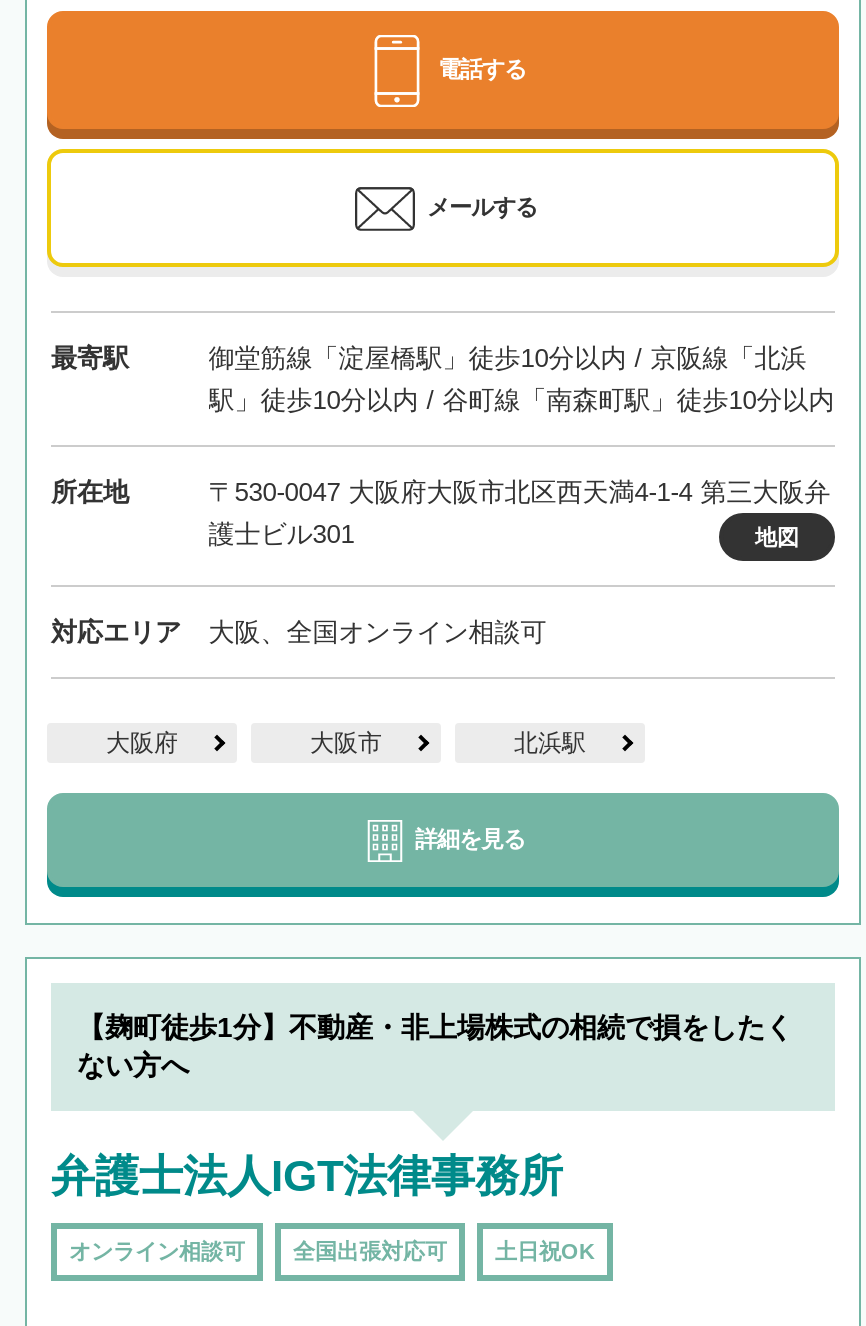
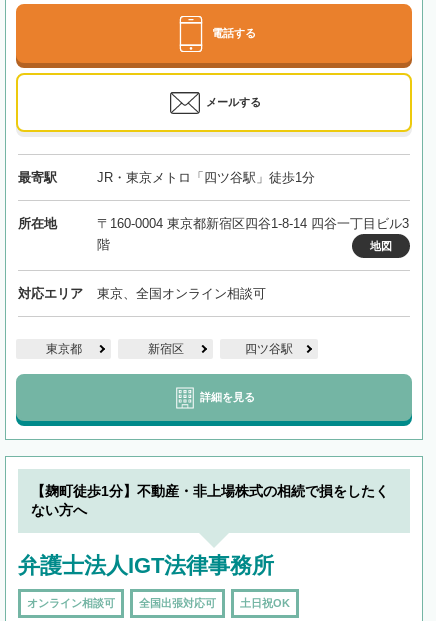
- 御堂筋線「淀屋橋駅」徒歩10分以内 / 京阪線「北浜
- 駅」徒歩10分以内 / 谷町線「南森町駅」徒歩10分以内
+ JR・東京メトロ「四ツ谷駅」徒歩1分

- 〒530-0047 大阪府大阪市北区西天満4-1-4 第三大阪弁
- 護士ビル301
+ 〒160-0004 東京都新宿区四谷1-8-14 四谷一丁目ビル3
+ 階

- 大阪、全国オンライン相談可
+ 東京、全国オンライン相談可

- 大阪府
- 大阪市
- 北浜駅
+ 東京都
+ 新宿区
+ 四ツ谷駅
